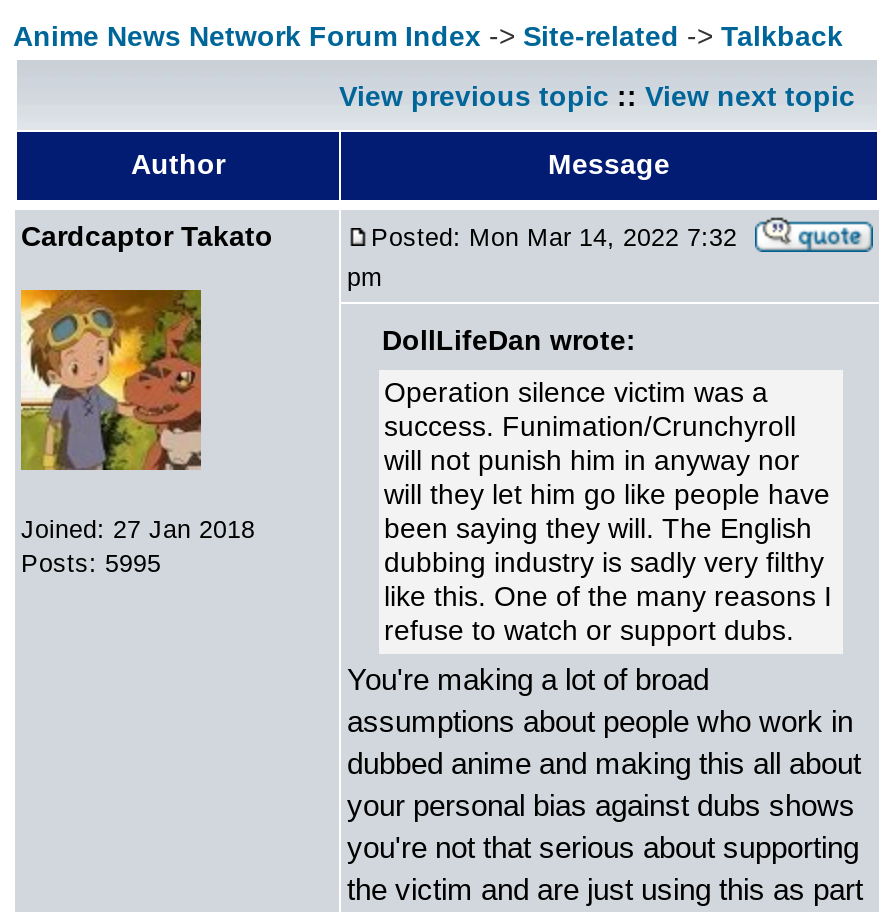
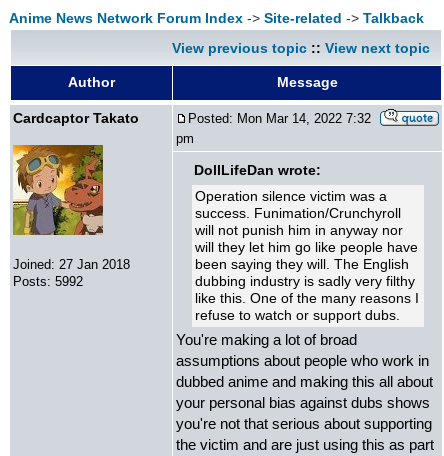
- Posts: 5995
+ Posts: 5992
